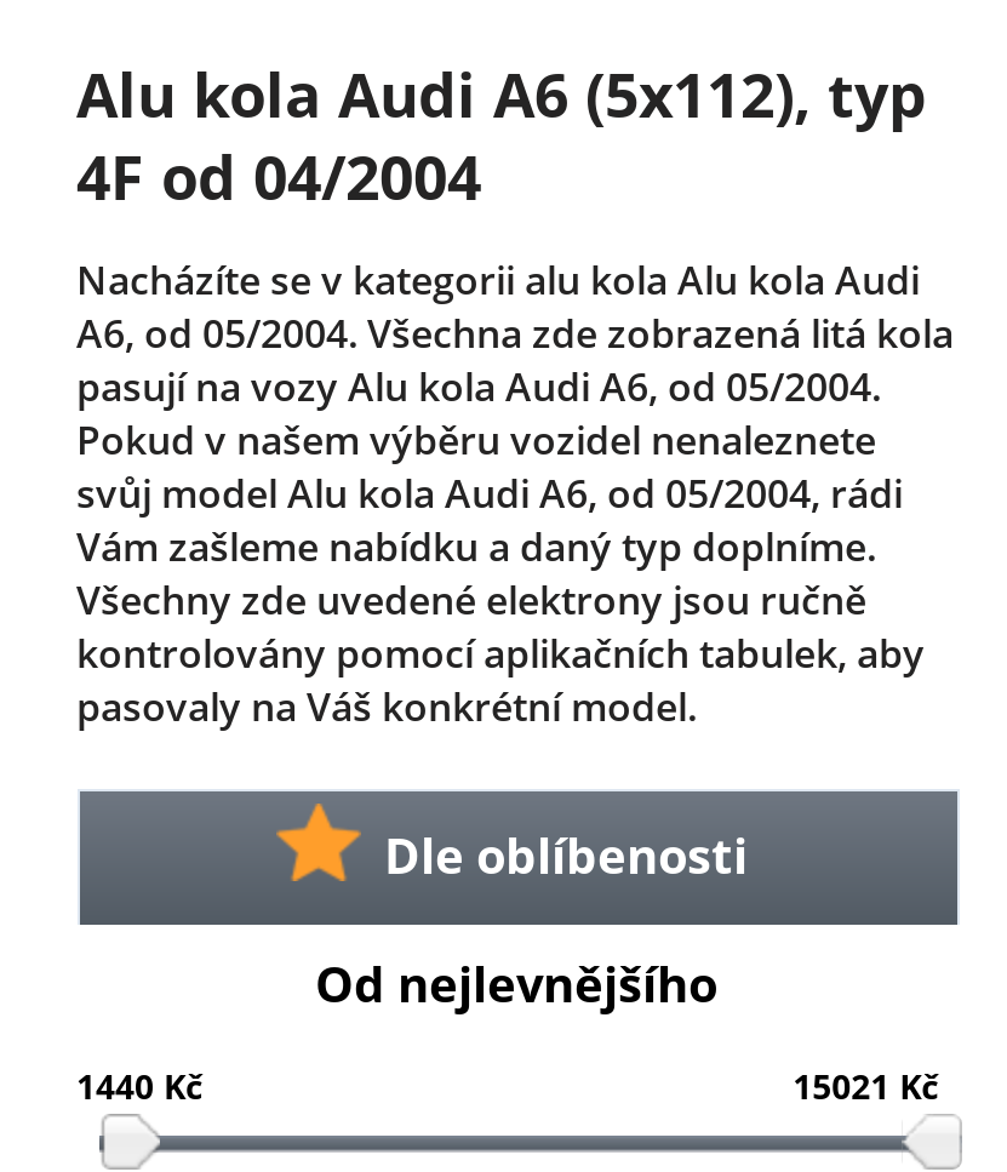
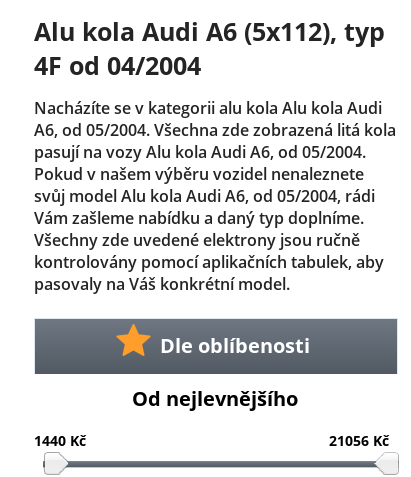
- 15021 Kč
+ 21056 Kč
